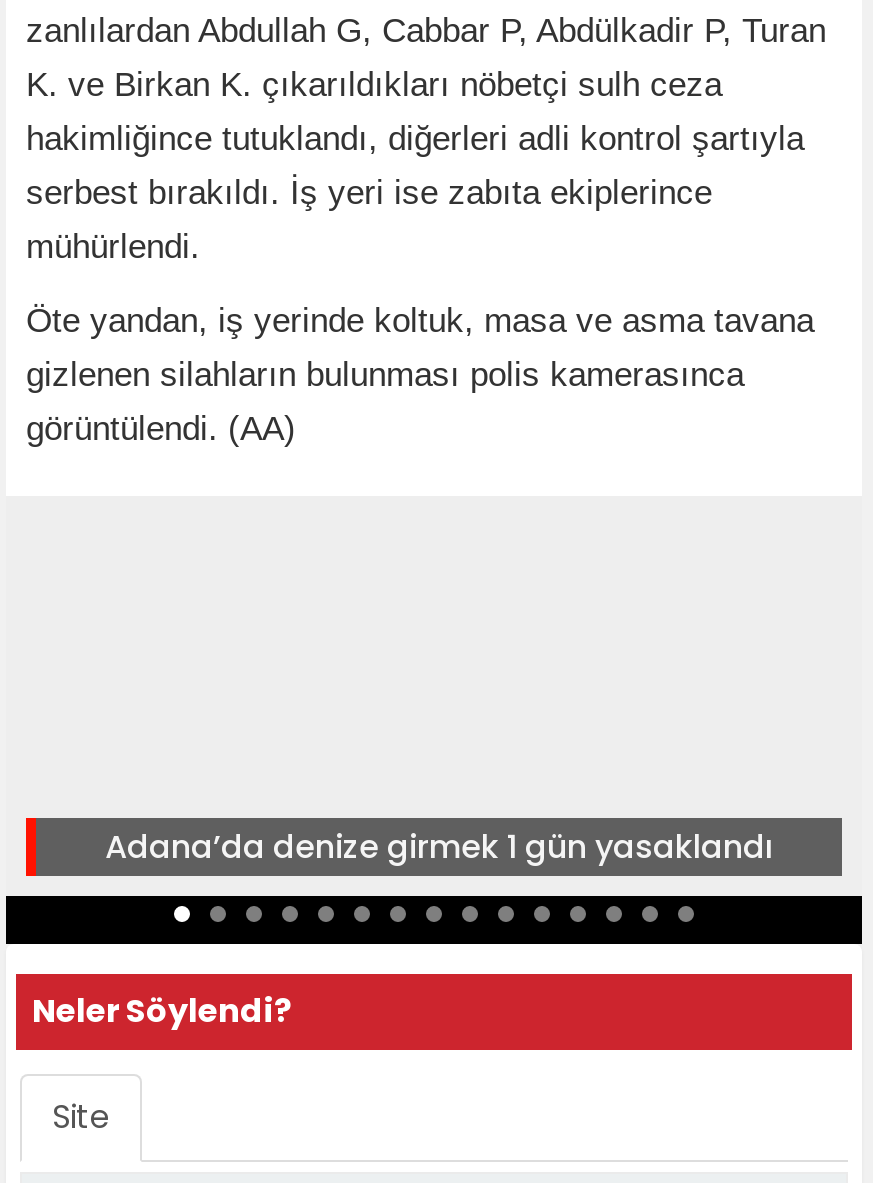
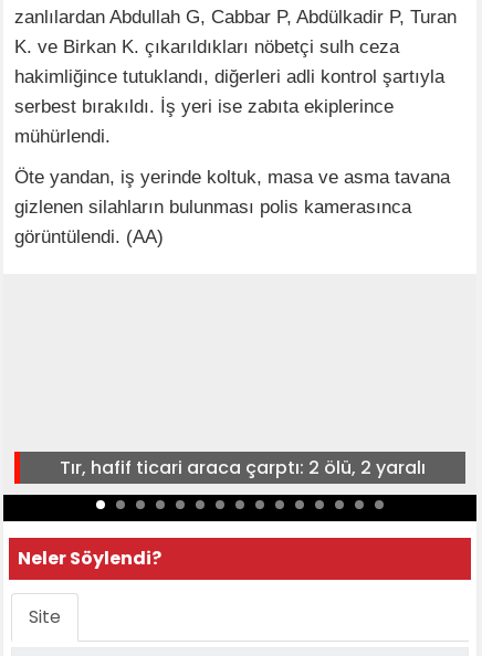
- Adana’da denize girmek 1 gün yasaklandı
+ Tır, hafif ticari araca çarptı: 2 ölü, 2 yaralı
